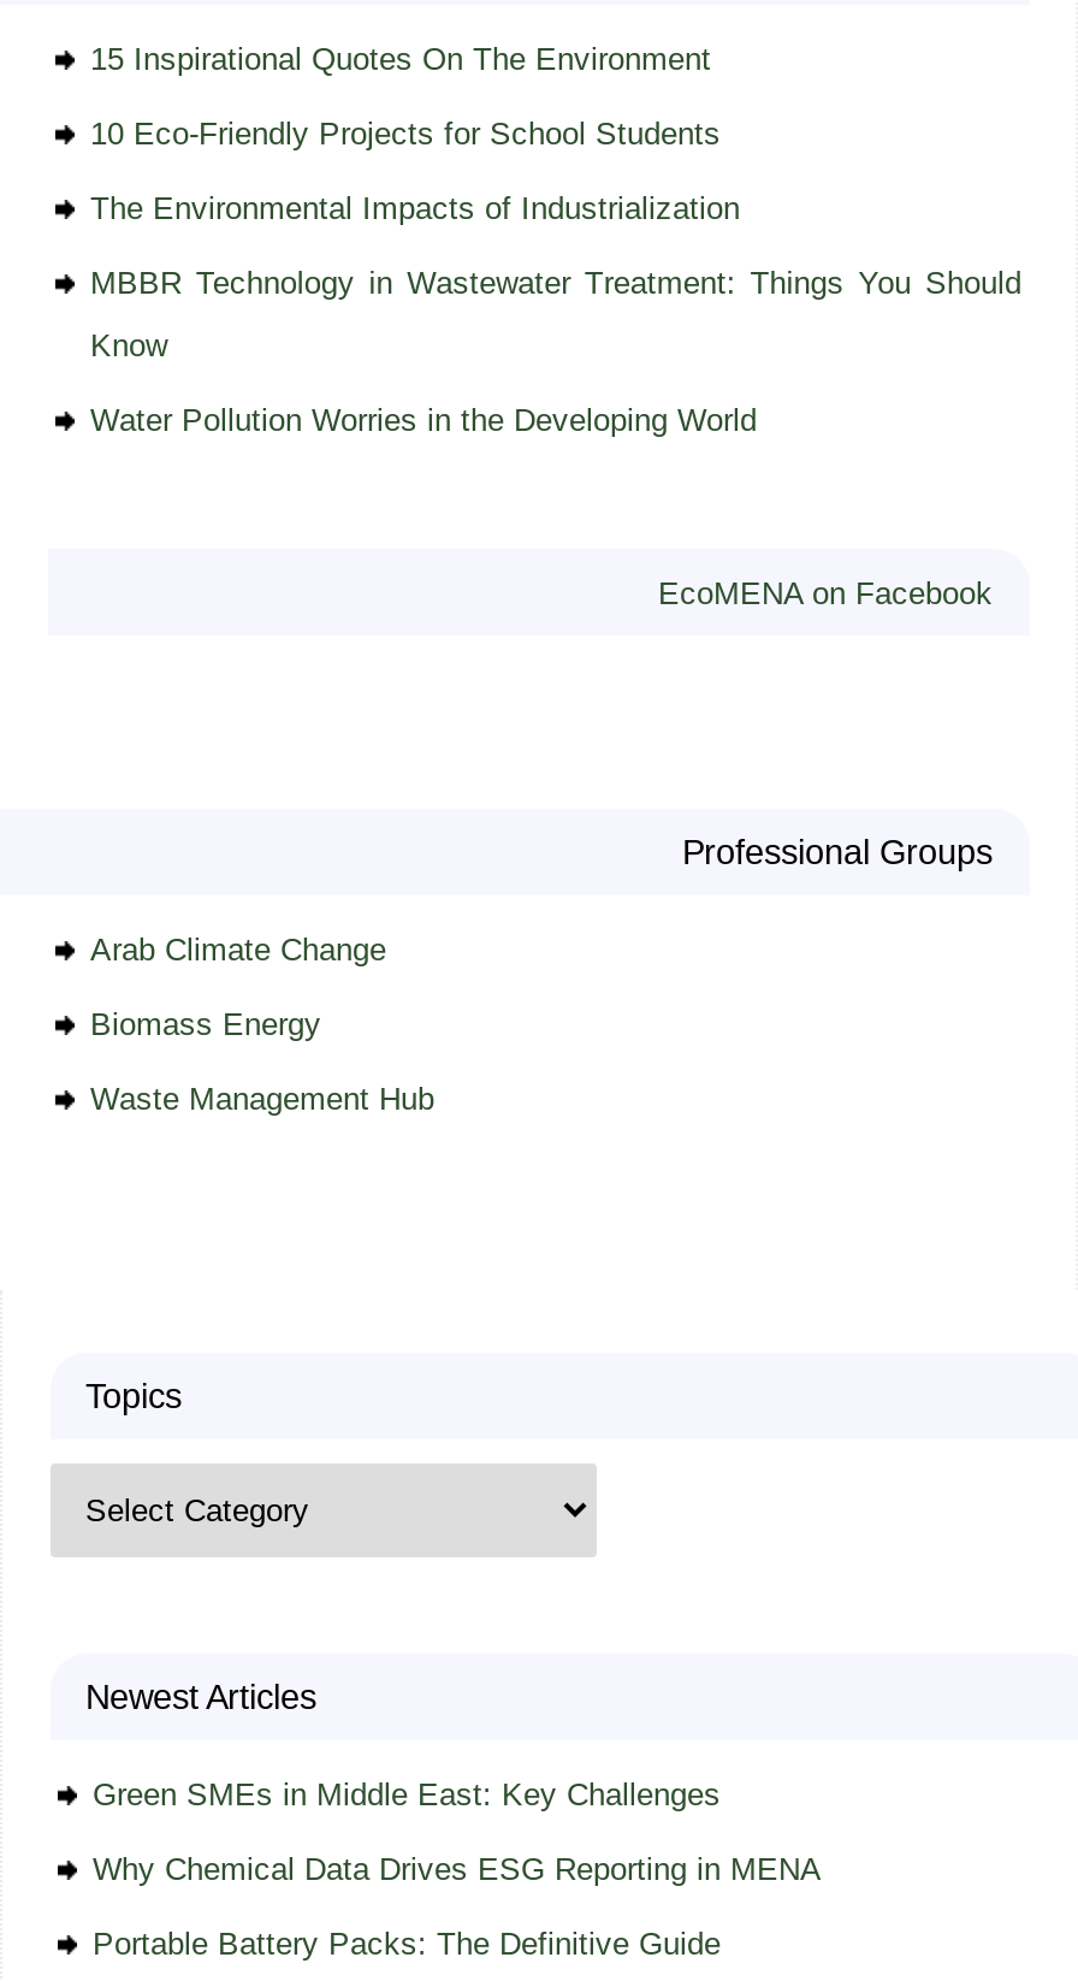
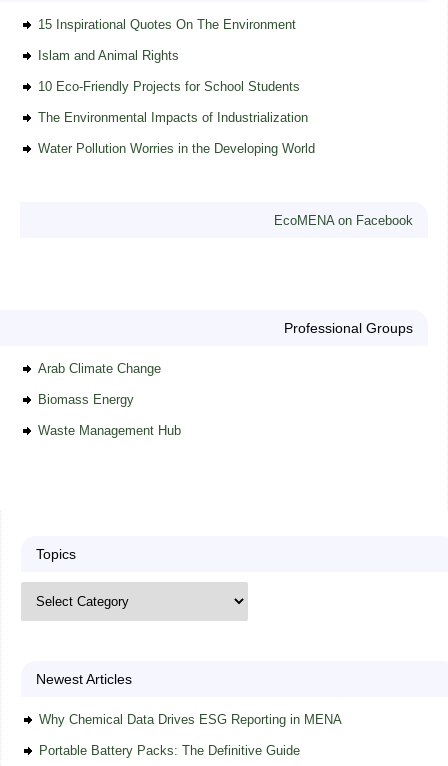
+ Islam and Animal Rights

moved down: 10 Eco-Friendly Projects for School Students | The Environmental Impacts of Industrialization

- MBBR Technology in Wastewater Treatment: Things You Should
- Know

- Green SMEs in Middle East: Key Challenges
